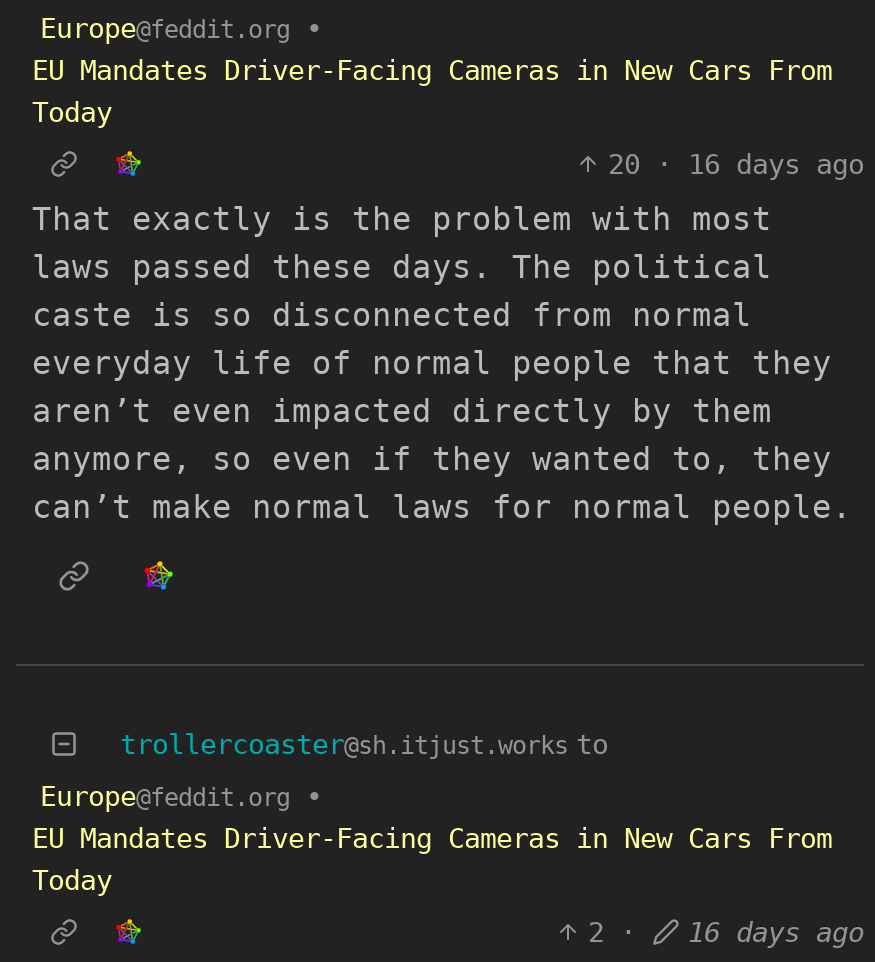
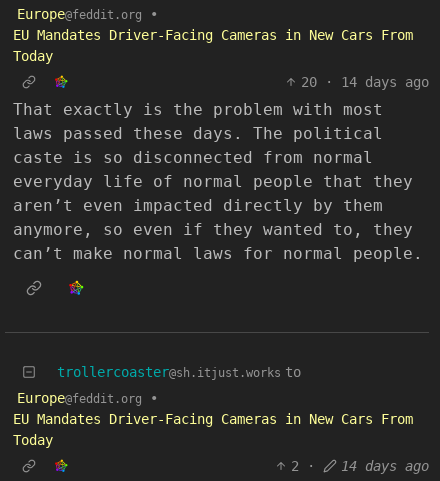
- 20 · 16 days ago
+ 20 · 14 days ago

- 2 · 16 days ago
+ 2 · 14 days ago
